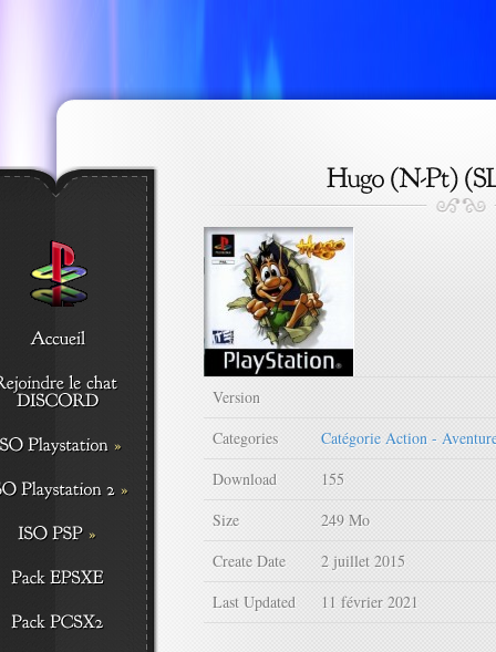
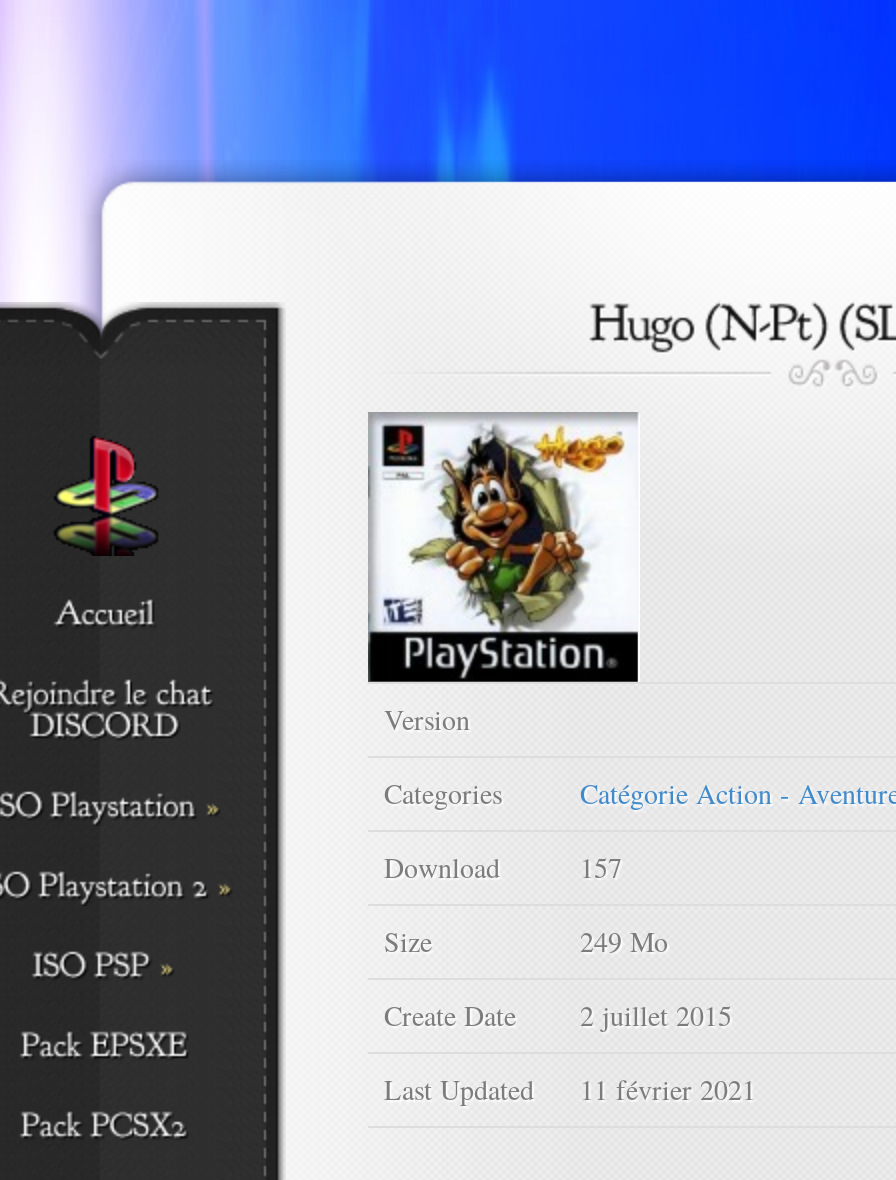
- 155
+ 157
